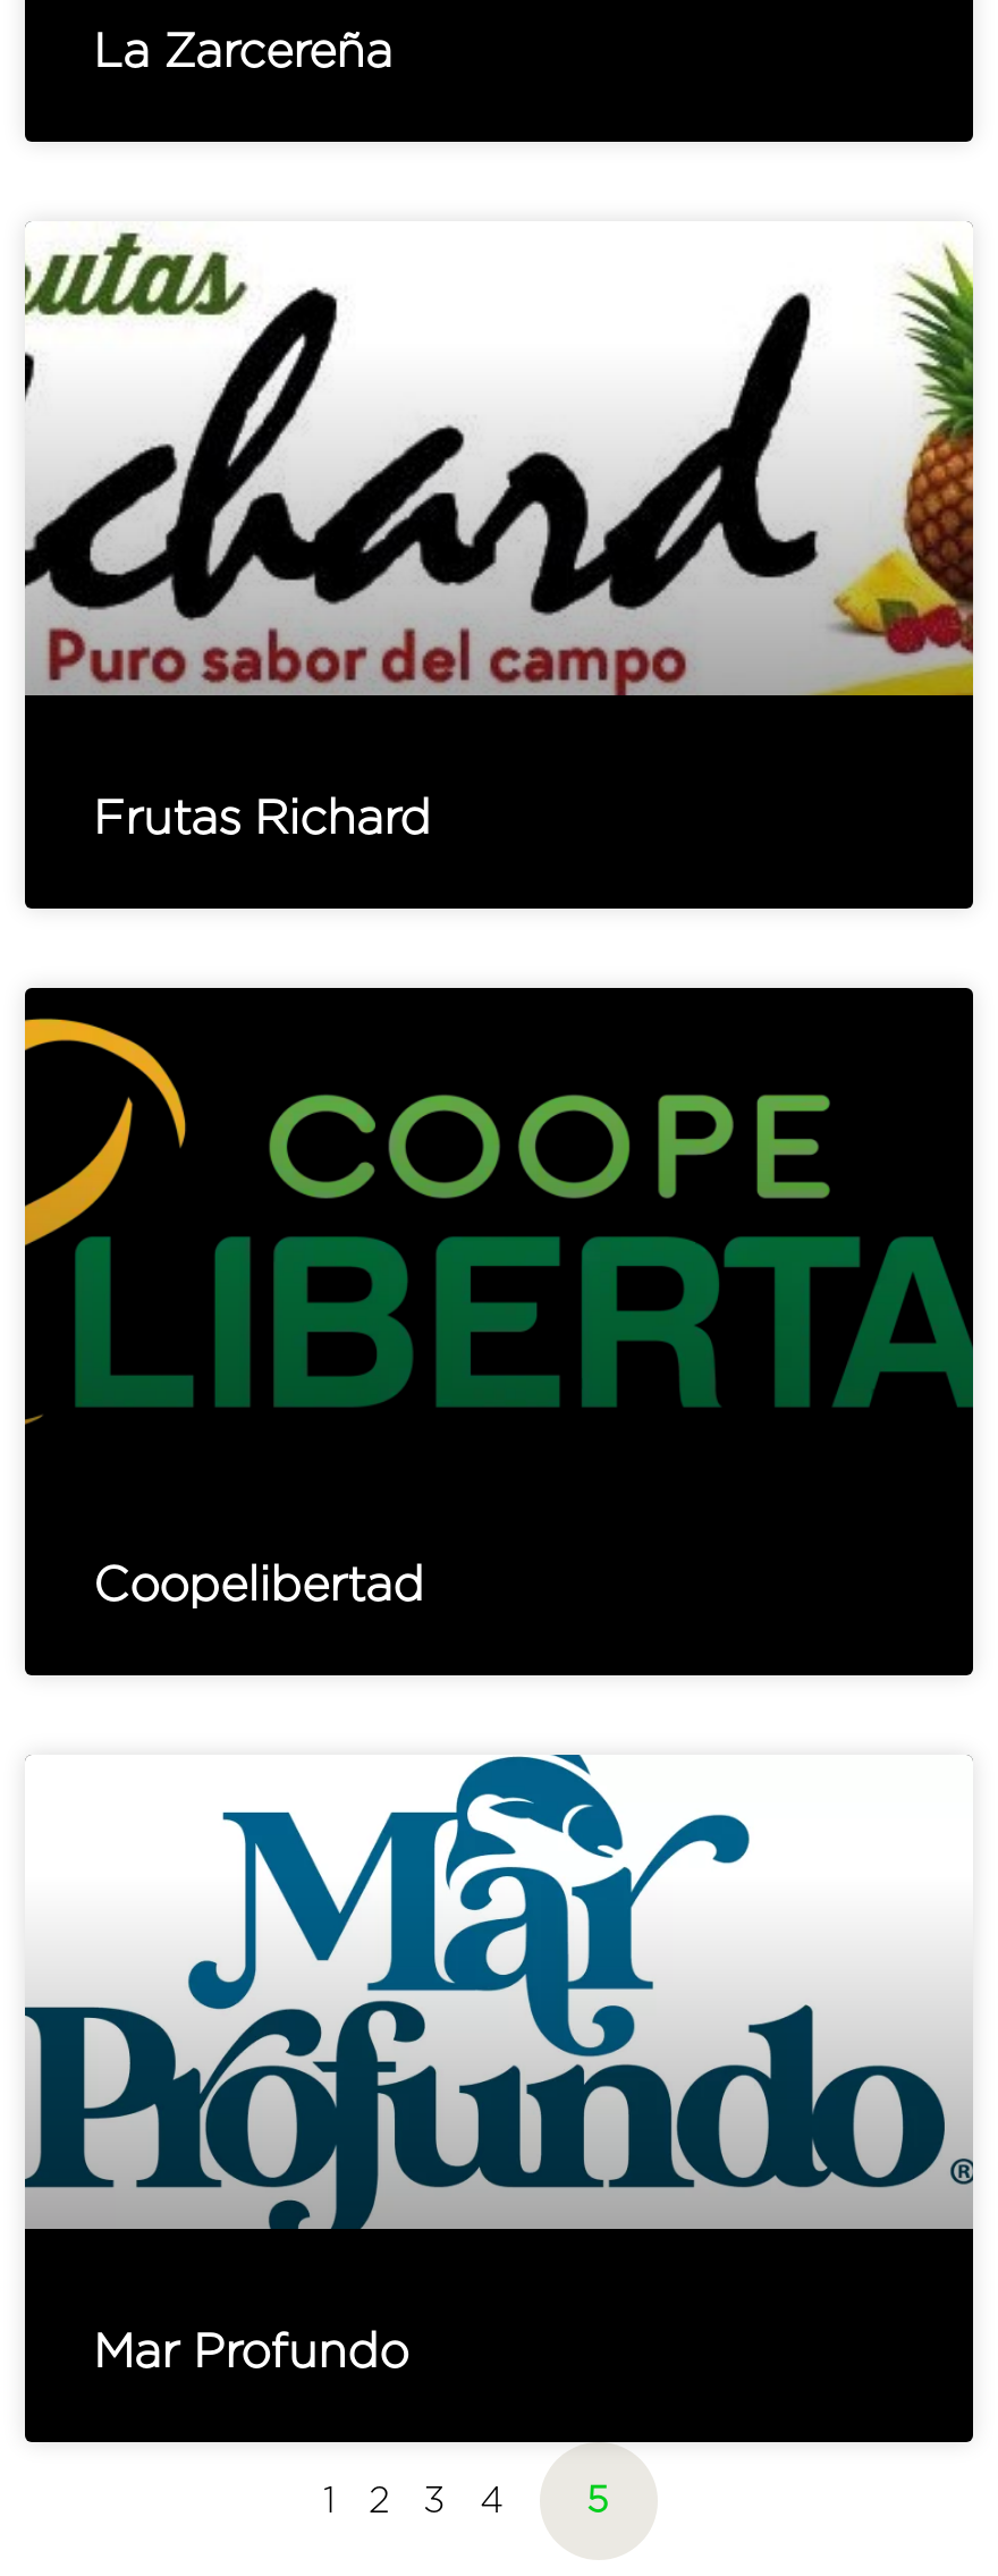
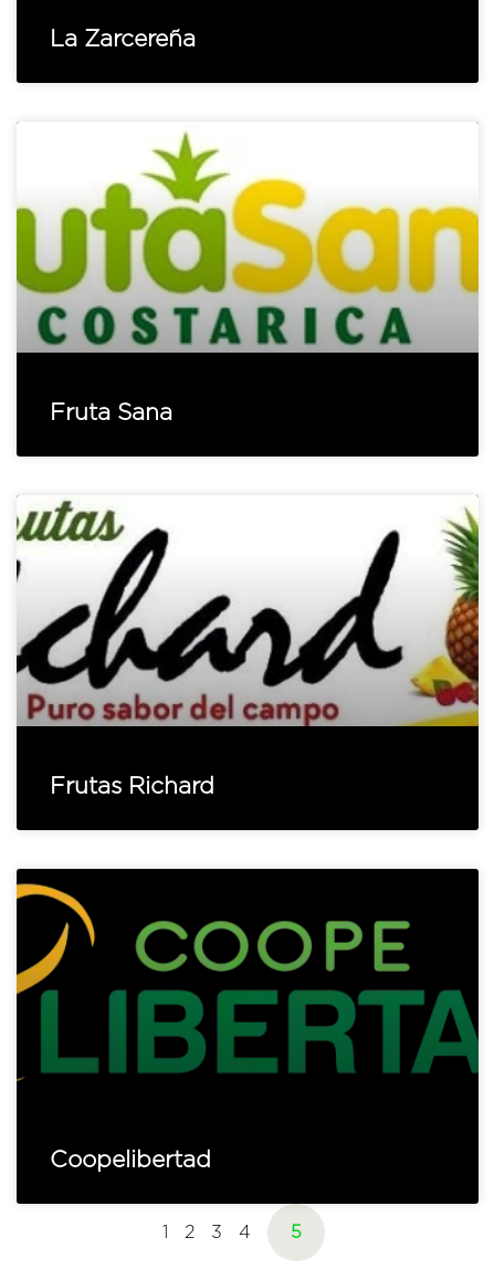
+ [image]

+ Fruta Sana

moved down: [image]

moved down: Frutas Richard | Coopelibertad

- [image]

- Mar Profundo
